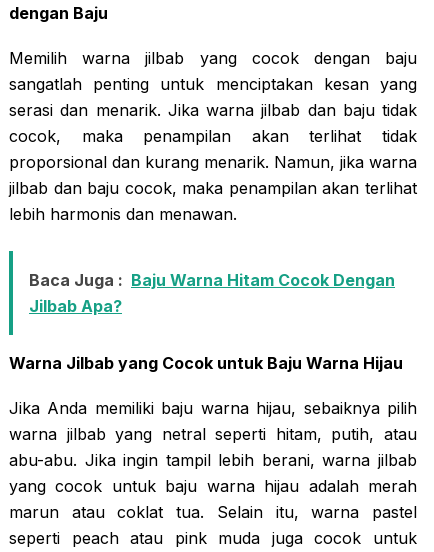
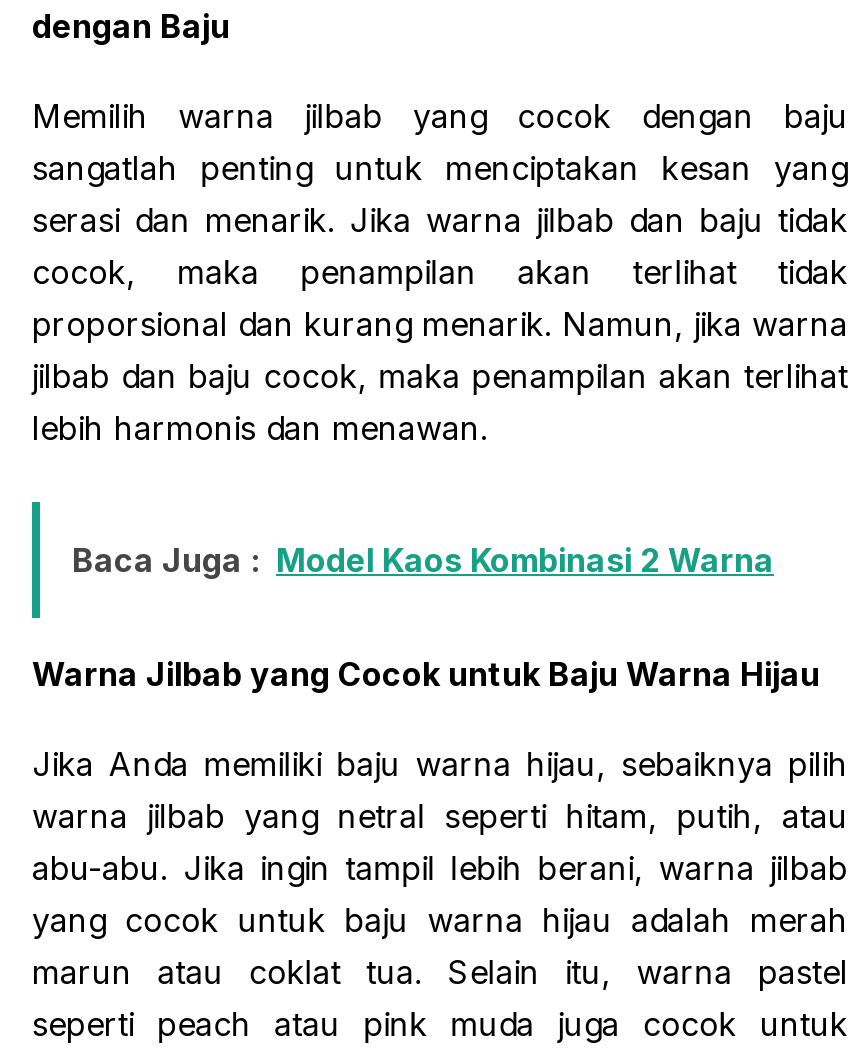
- Baca Juga : Baju Warna Hitam Cocok Dengan
- Jilbab Apa?
+ Baca Juga : Model Kaos Kombinasi 2 Warna
